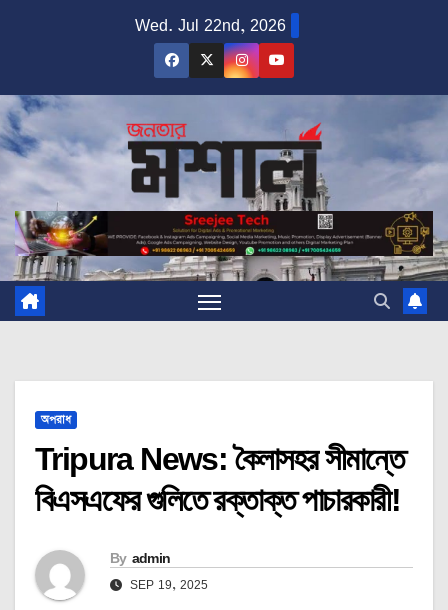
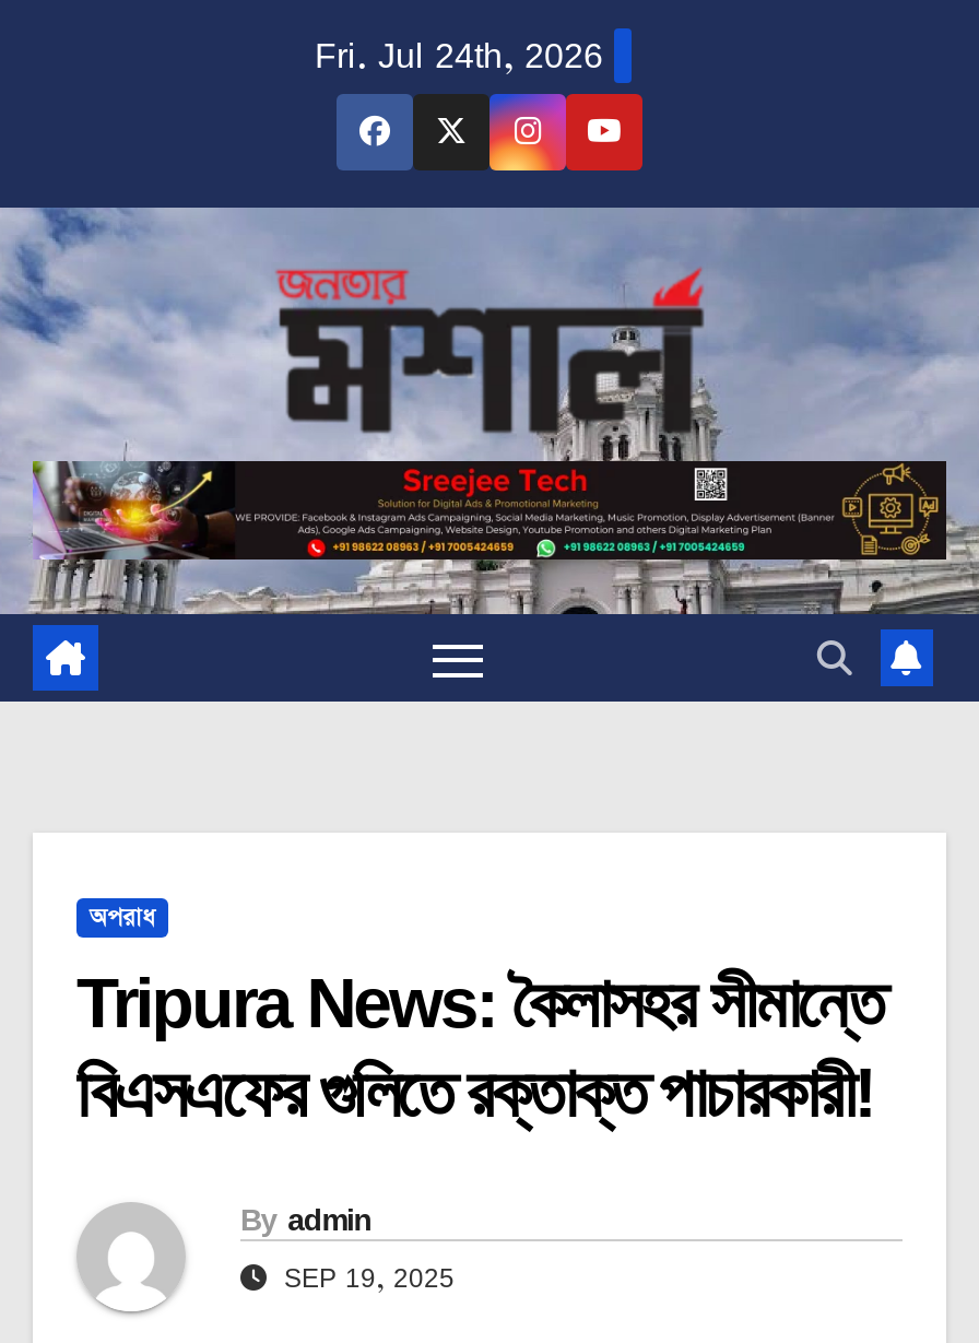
- Wed. Jul 22nd, 2026
+ Fri. Jul 24th, 2026
